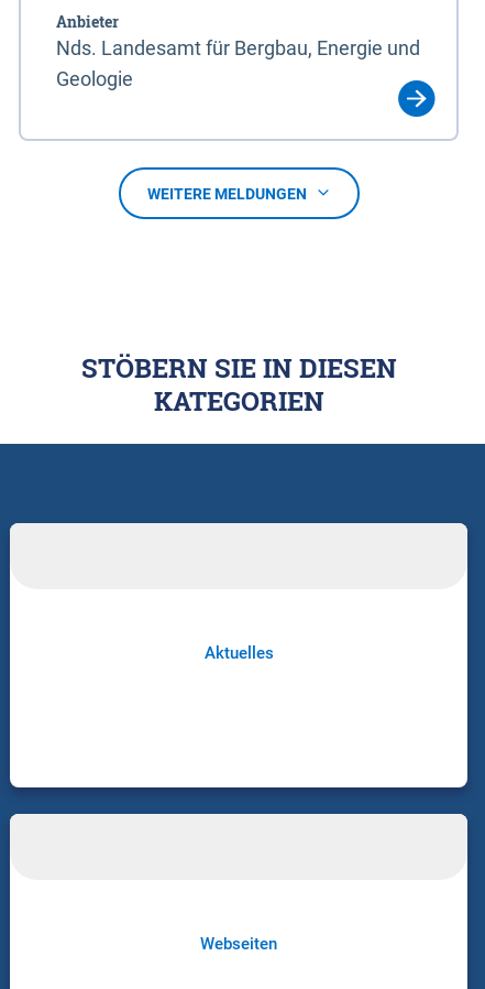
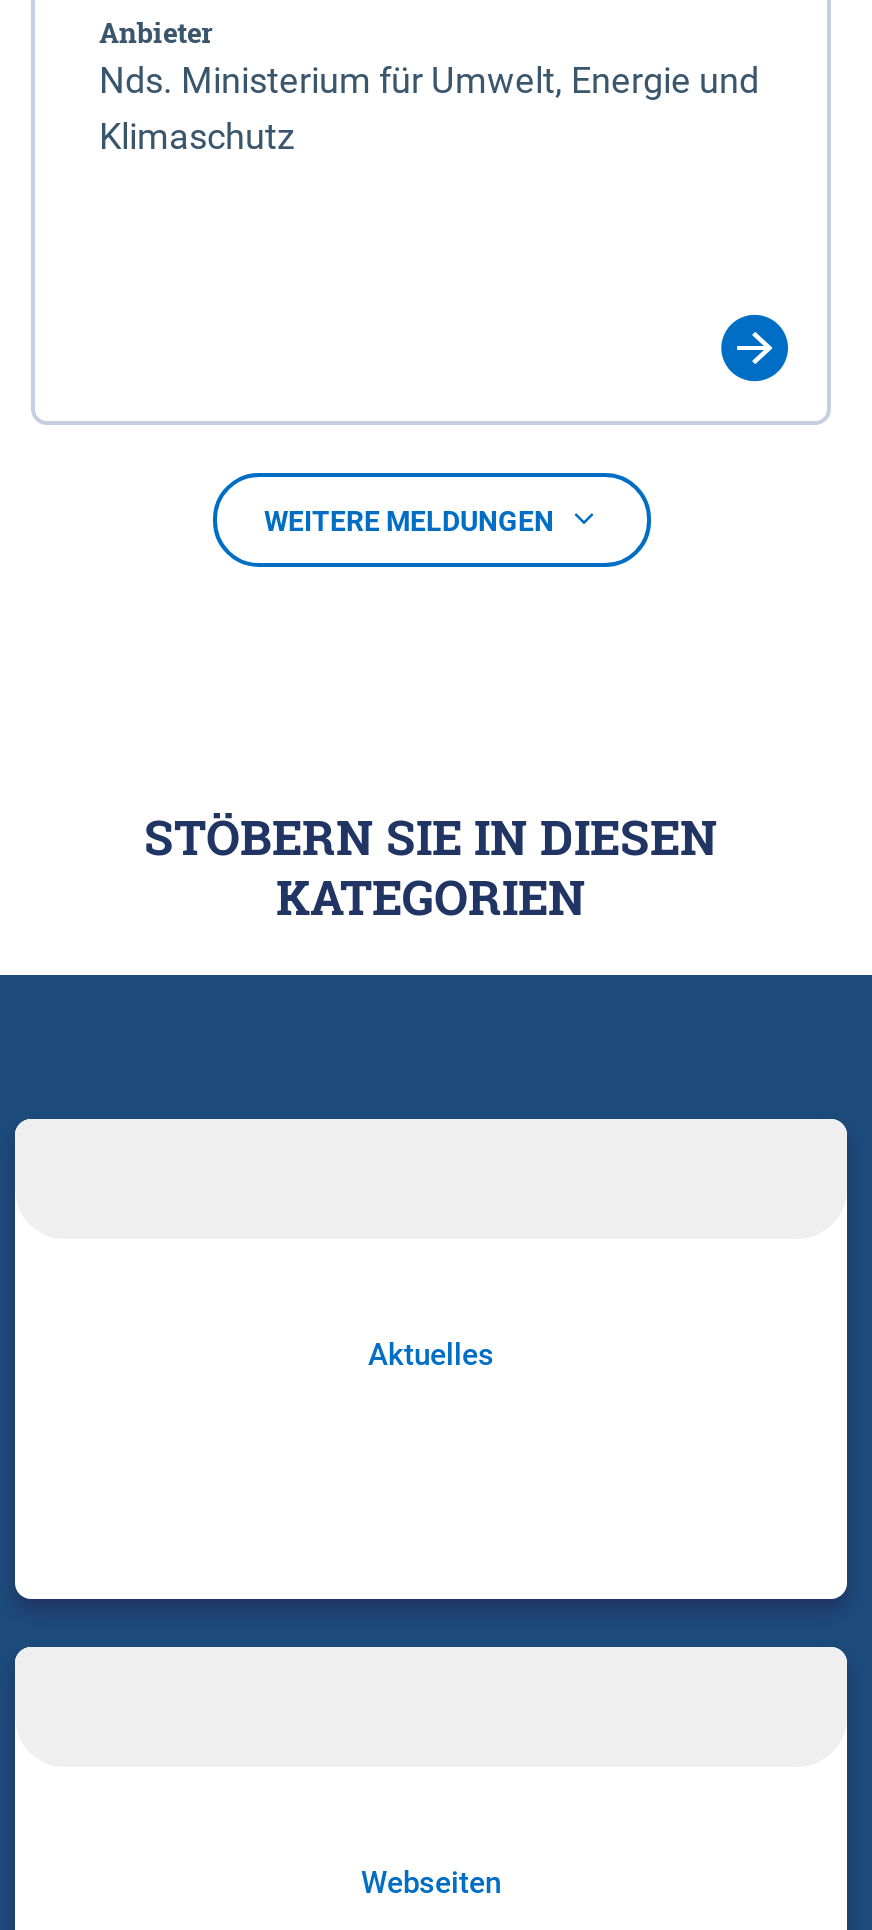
- Nds. Landesamt für Bergbau, Energie und
- Geologie
+ Nds. Ministerium für Umwelt, Energie und
+ Klimaschutz
